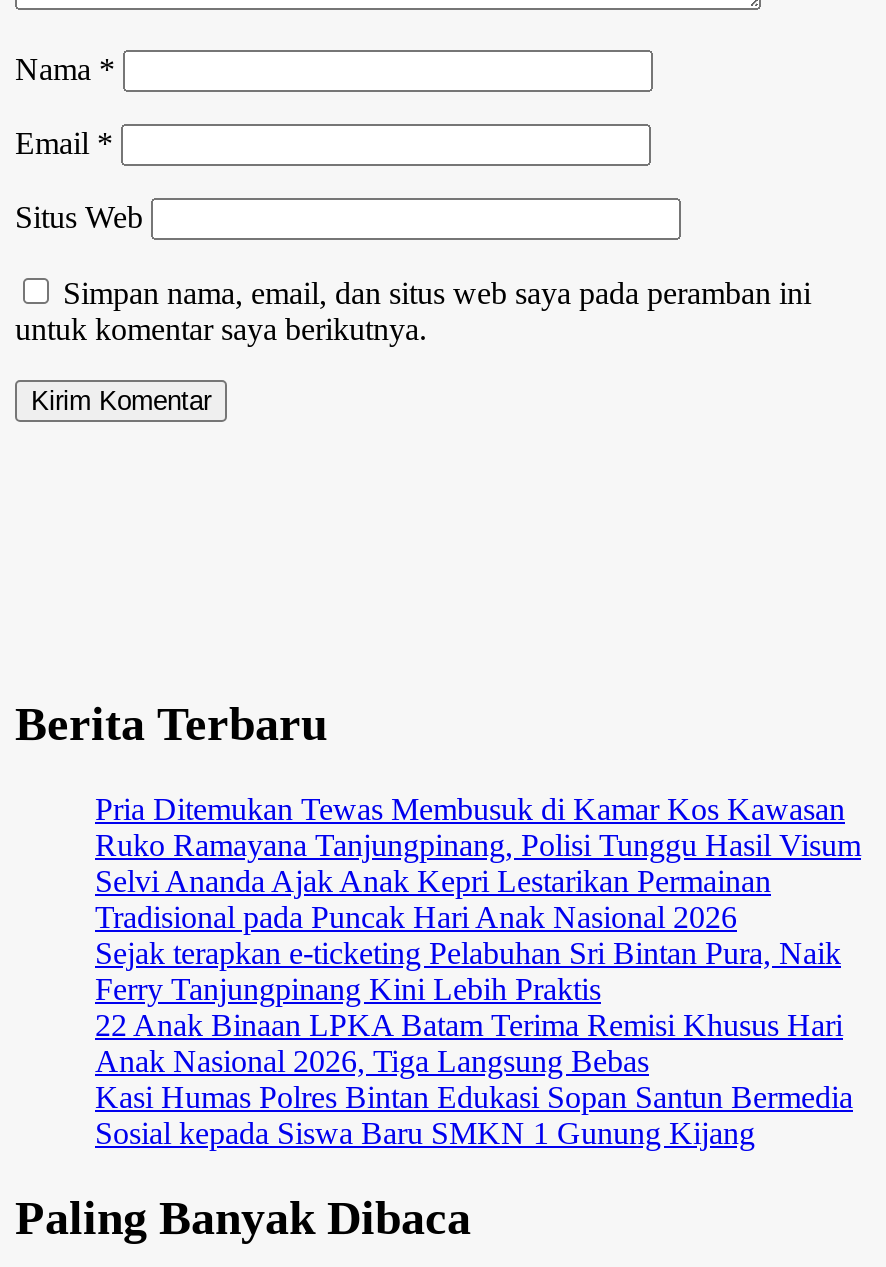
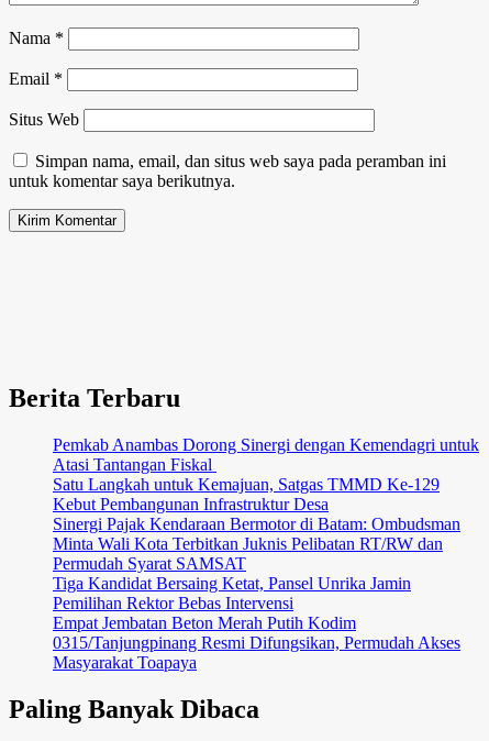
- Pria Ditemukan Tewas Membusuk di Kamar Kos Kawasan
- Ruko Ramayana Tanjungpinang, Polisi Tunggu Hasil Visum
- Selvi Ananda Ajak Anak Kepri Lestarikan Permainan
- Tradisional pada Puncak Hari Anak Nasional 2026
- Sejak terapkan e-ticketing Pelabuhan Sri Bintan Pura, Naik
- Ferry Tanjungpinang Kini Lebih Praktis
- 22 Anak Binaan LPKA Batam Terima Remisi Khusus Hari
- Anak Nasional 2026, Tiga Langsung Bebas
- Kasi Humas Polres Bintan Edukasi Sopan Santun Bermedia
- Sosial kepada Siswa Baru SMKN 1 Gunung Kijang
+ Pemkab Anambas Dorong Sinergi dengan Kemendagri untuk
+ Atasi Tantangan Fiskal
+ Satu Langkah untuk Kemajuan, Satgas TMMD Ke-129
+ Kebut Pembangunan Infrastruktur Desa
+ Sinergi Pajak Kendaraan Bermotor di Batam: Ombudsman
+ Minta Wali Kota Terbitkan Juknis Pelibatan RT/RW dan
+ Permudah Syarat SAMSAT
+ Tiga Kandidat Bersaing Ketat, Pansel Unrika Jamin
+ Pemilihan Rektor Bebas Intervensi
+ Empat Jembatan Beton Merah Putih Kodim
+ 0315/Tanjungpinang Resmi Difungsikan, Permudah Akses
+ Masyarakat Toapaya
